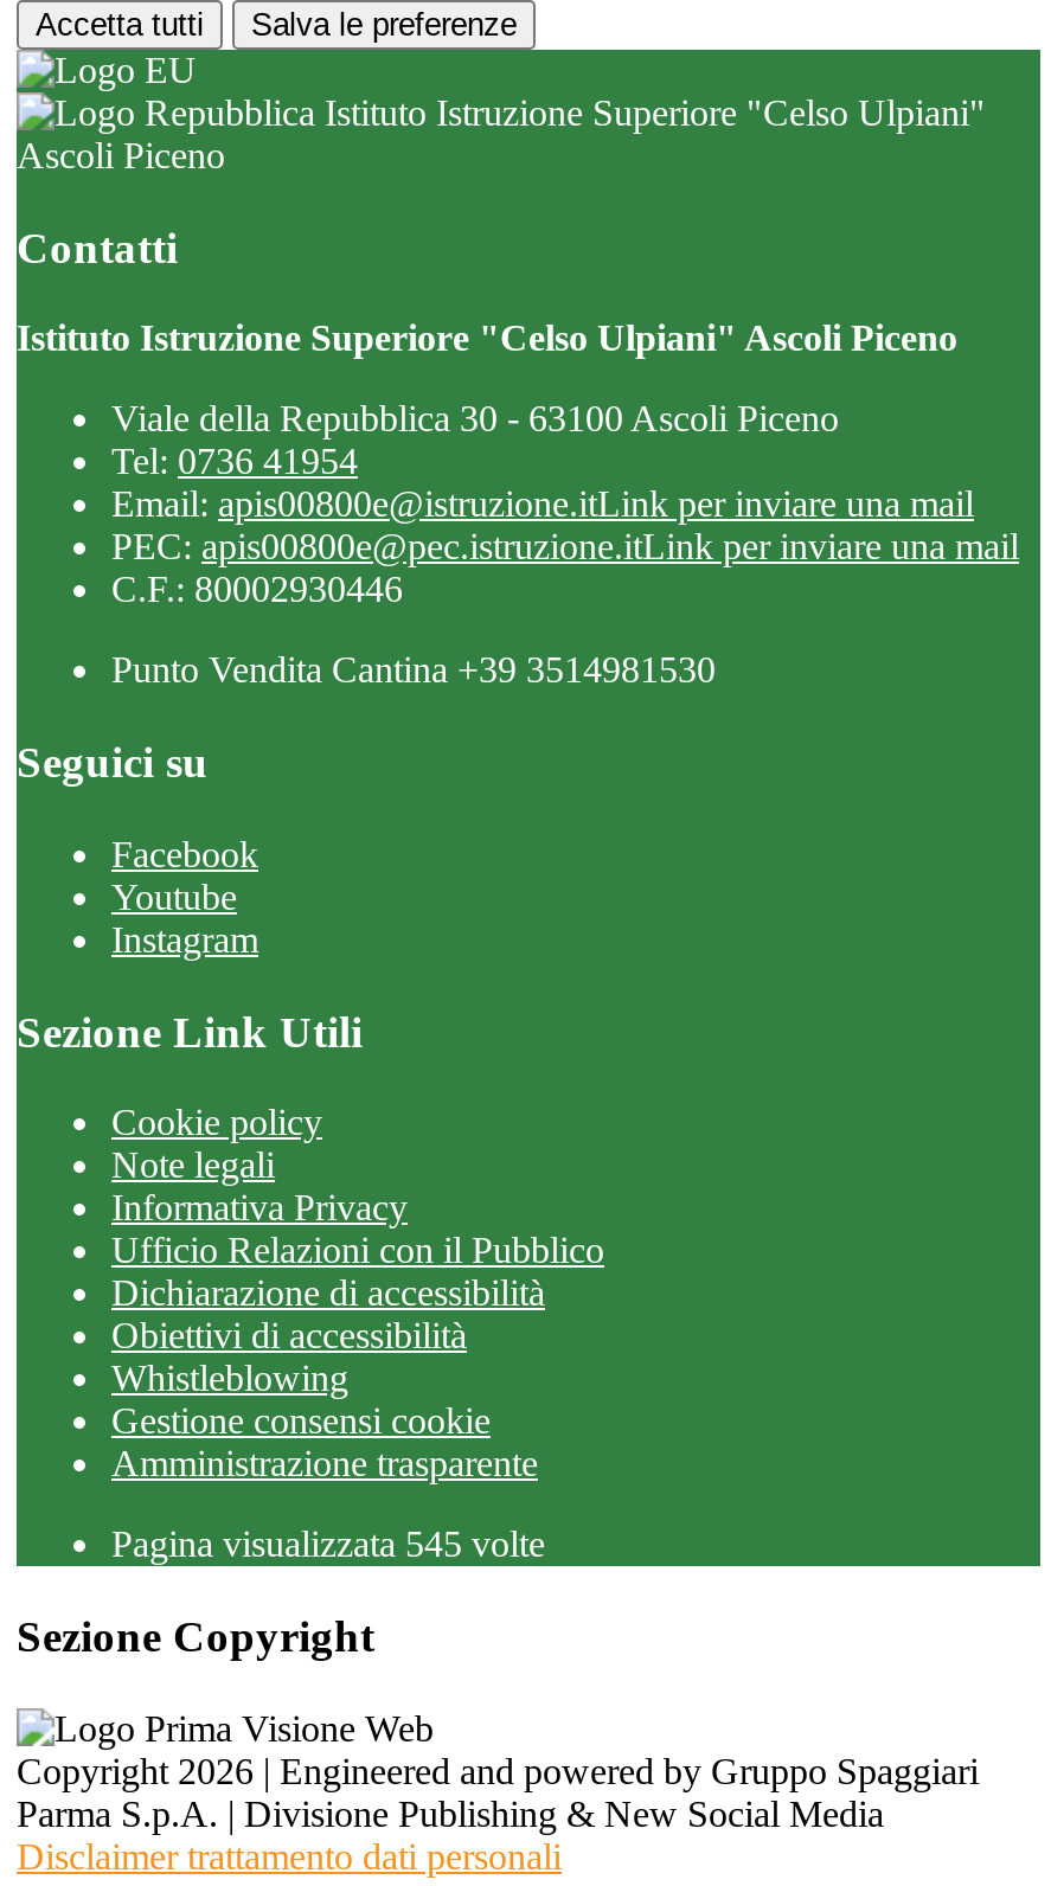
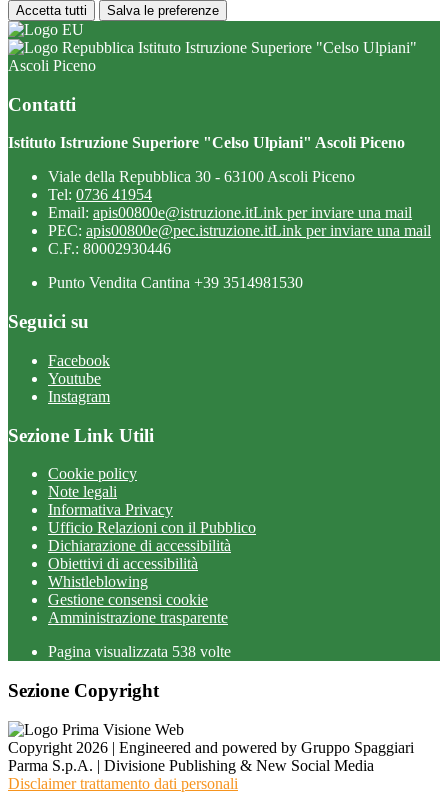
- Pagina visualizzata 545 volte
+ Pagina visualizzata 538 volte
